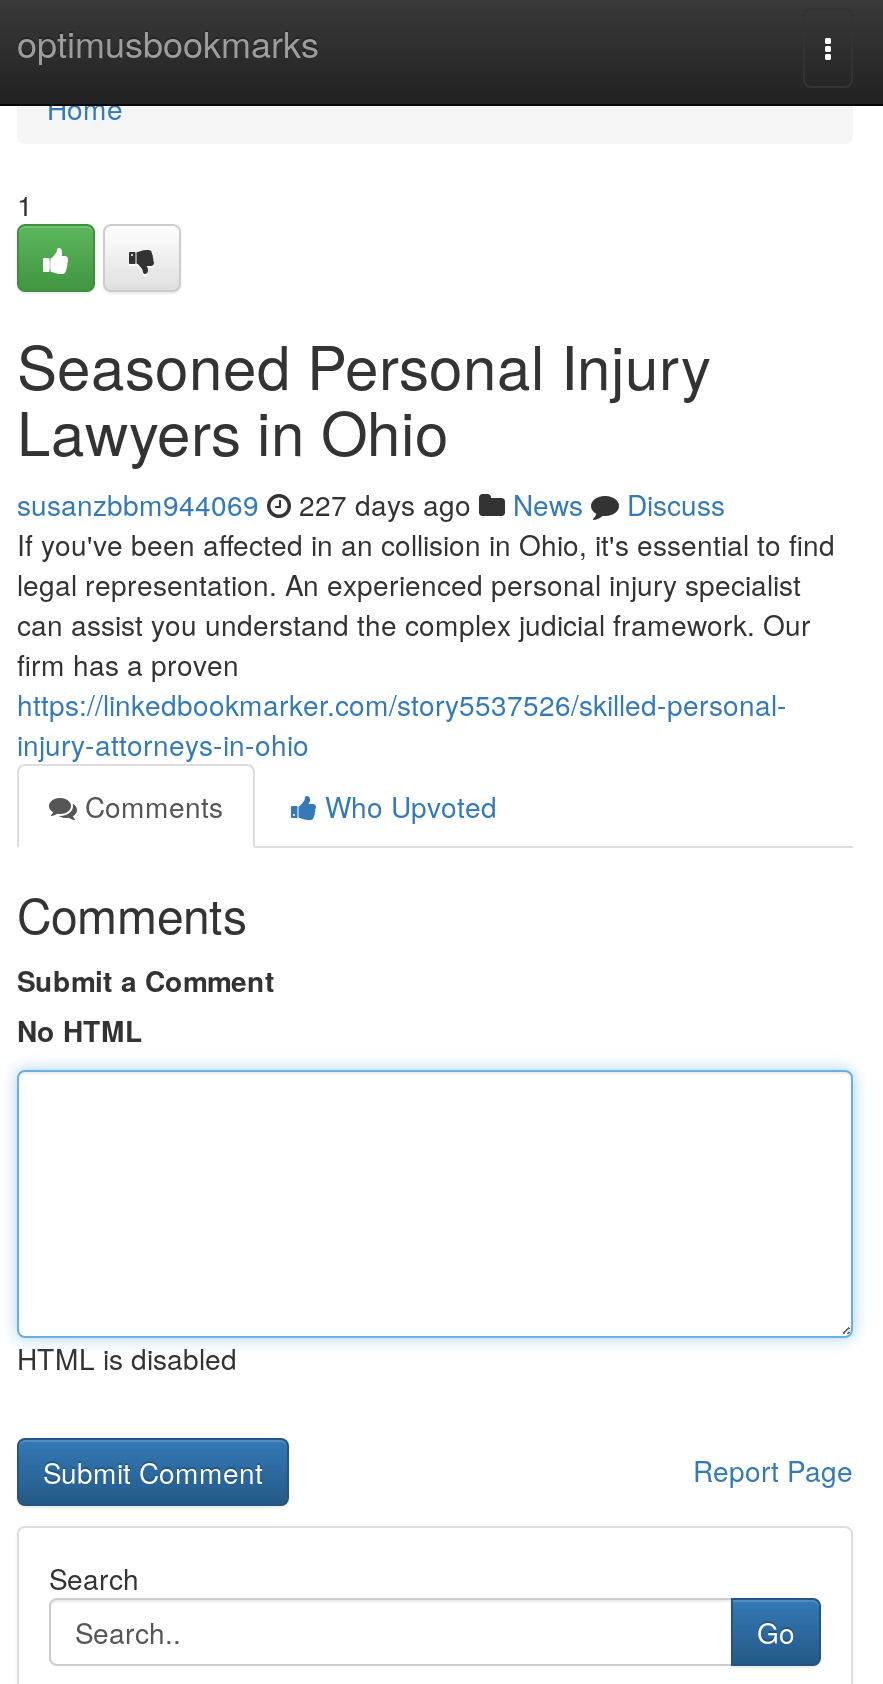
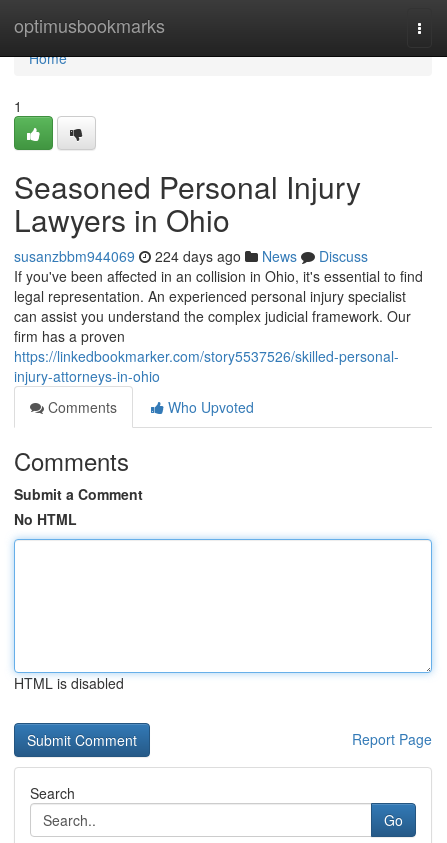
- susanzbbm944069 227 days ago News Discuss
+ susanzbbm944069 224 days ago News Discuss
